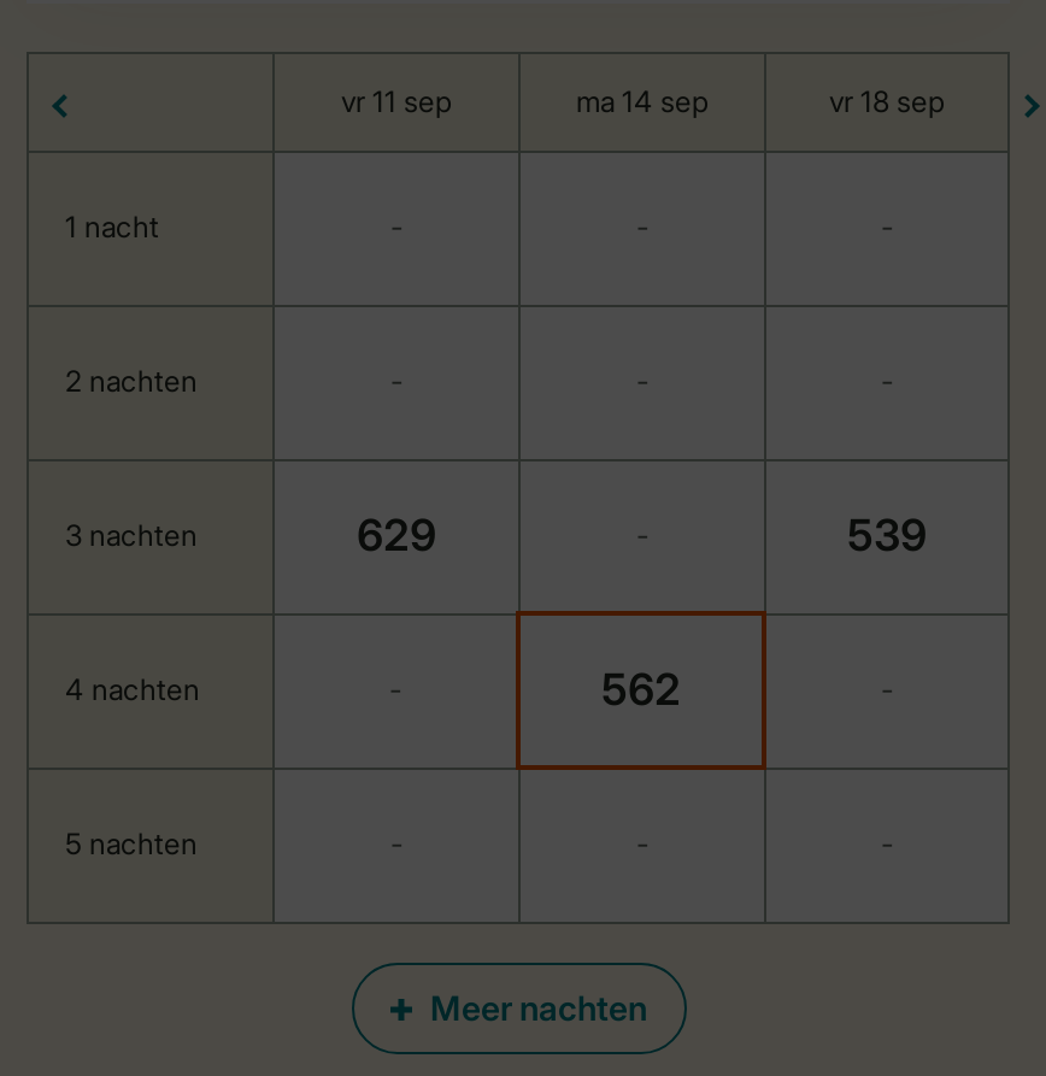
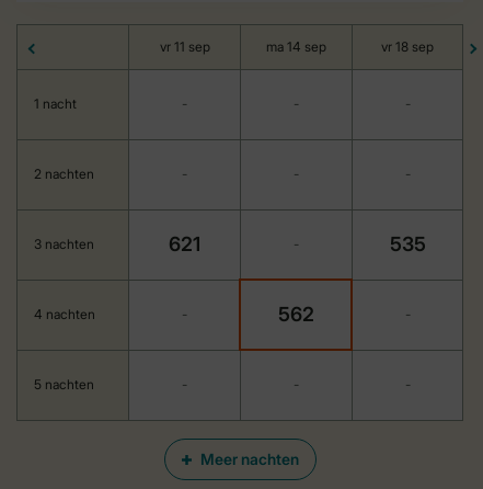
- 629
+ 621

- 539
+ 535
